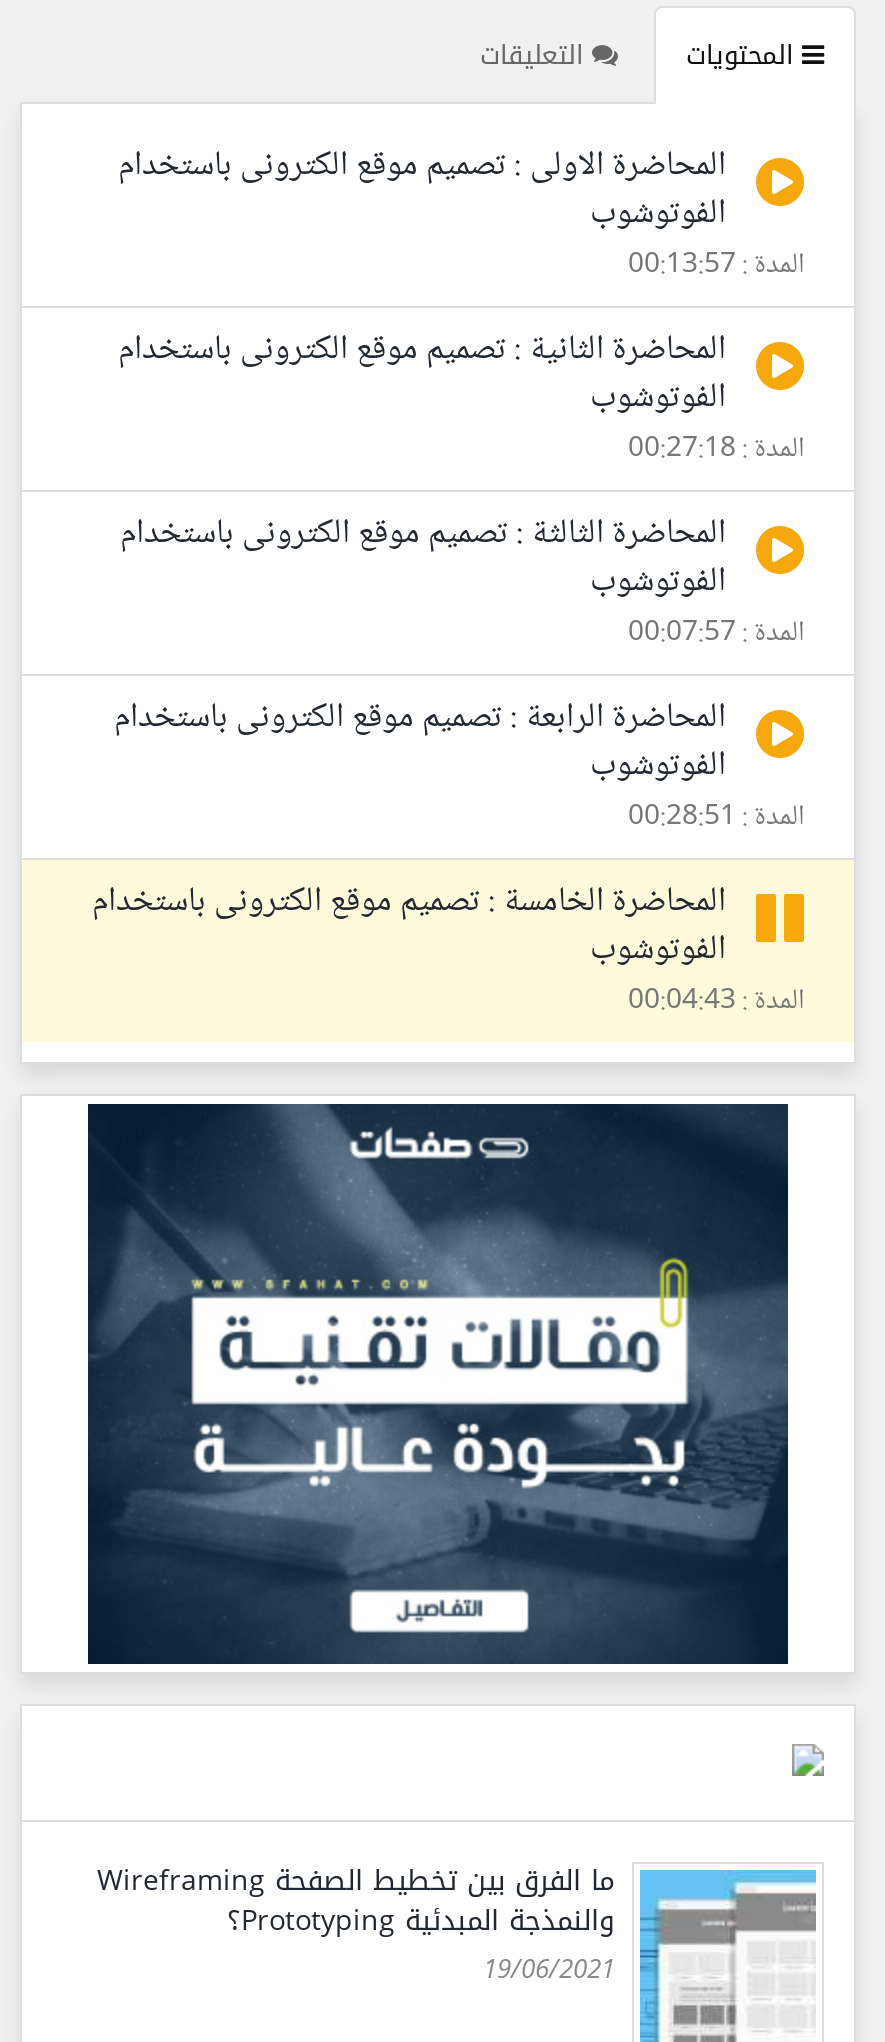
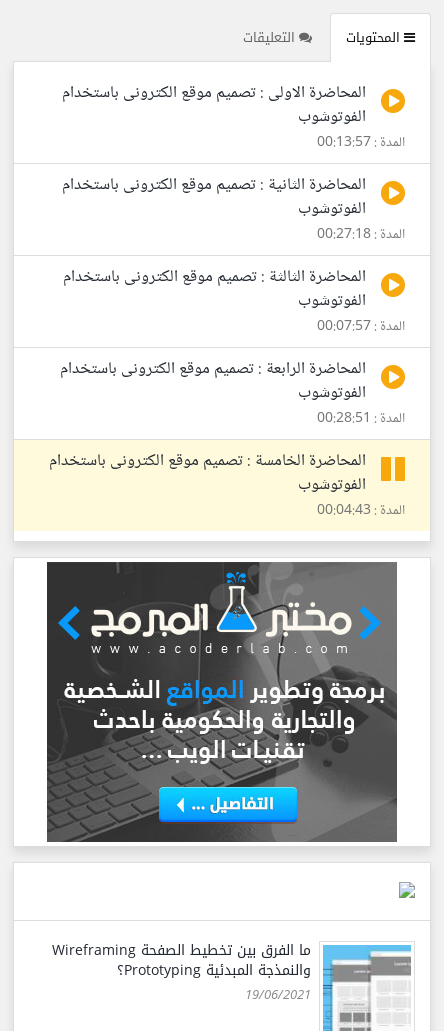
- [image]
+ [image]
